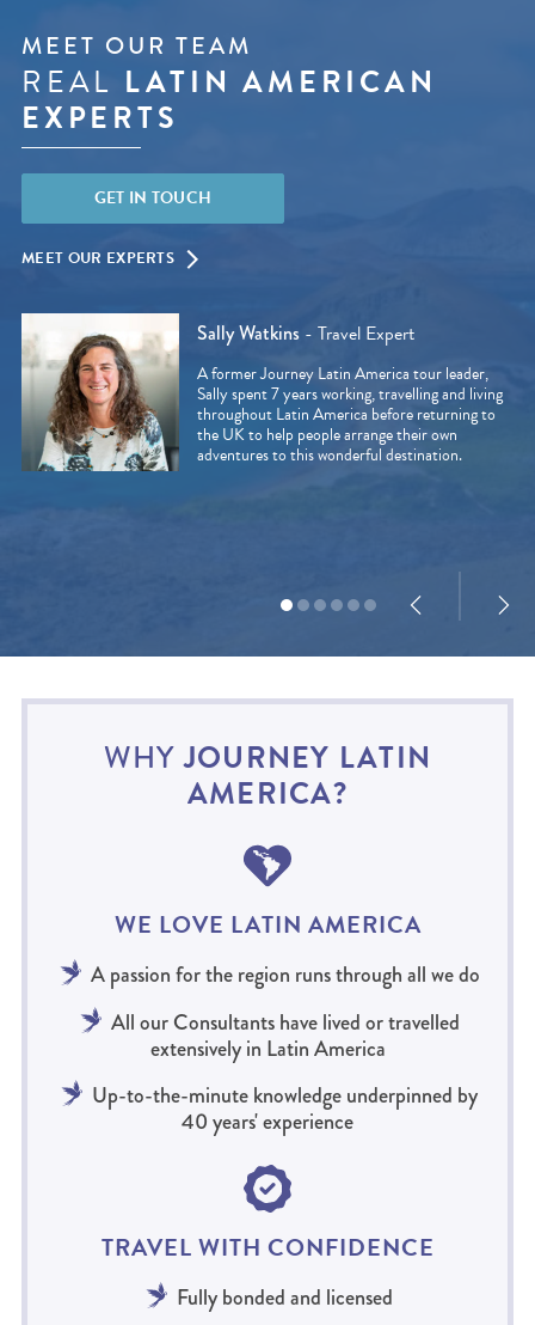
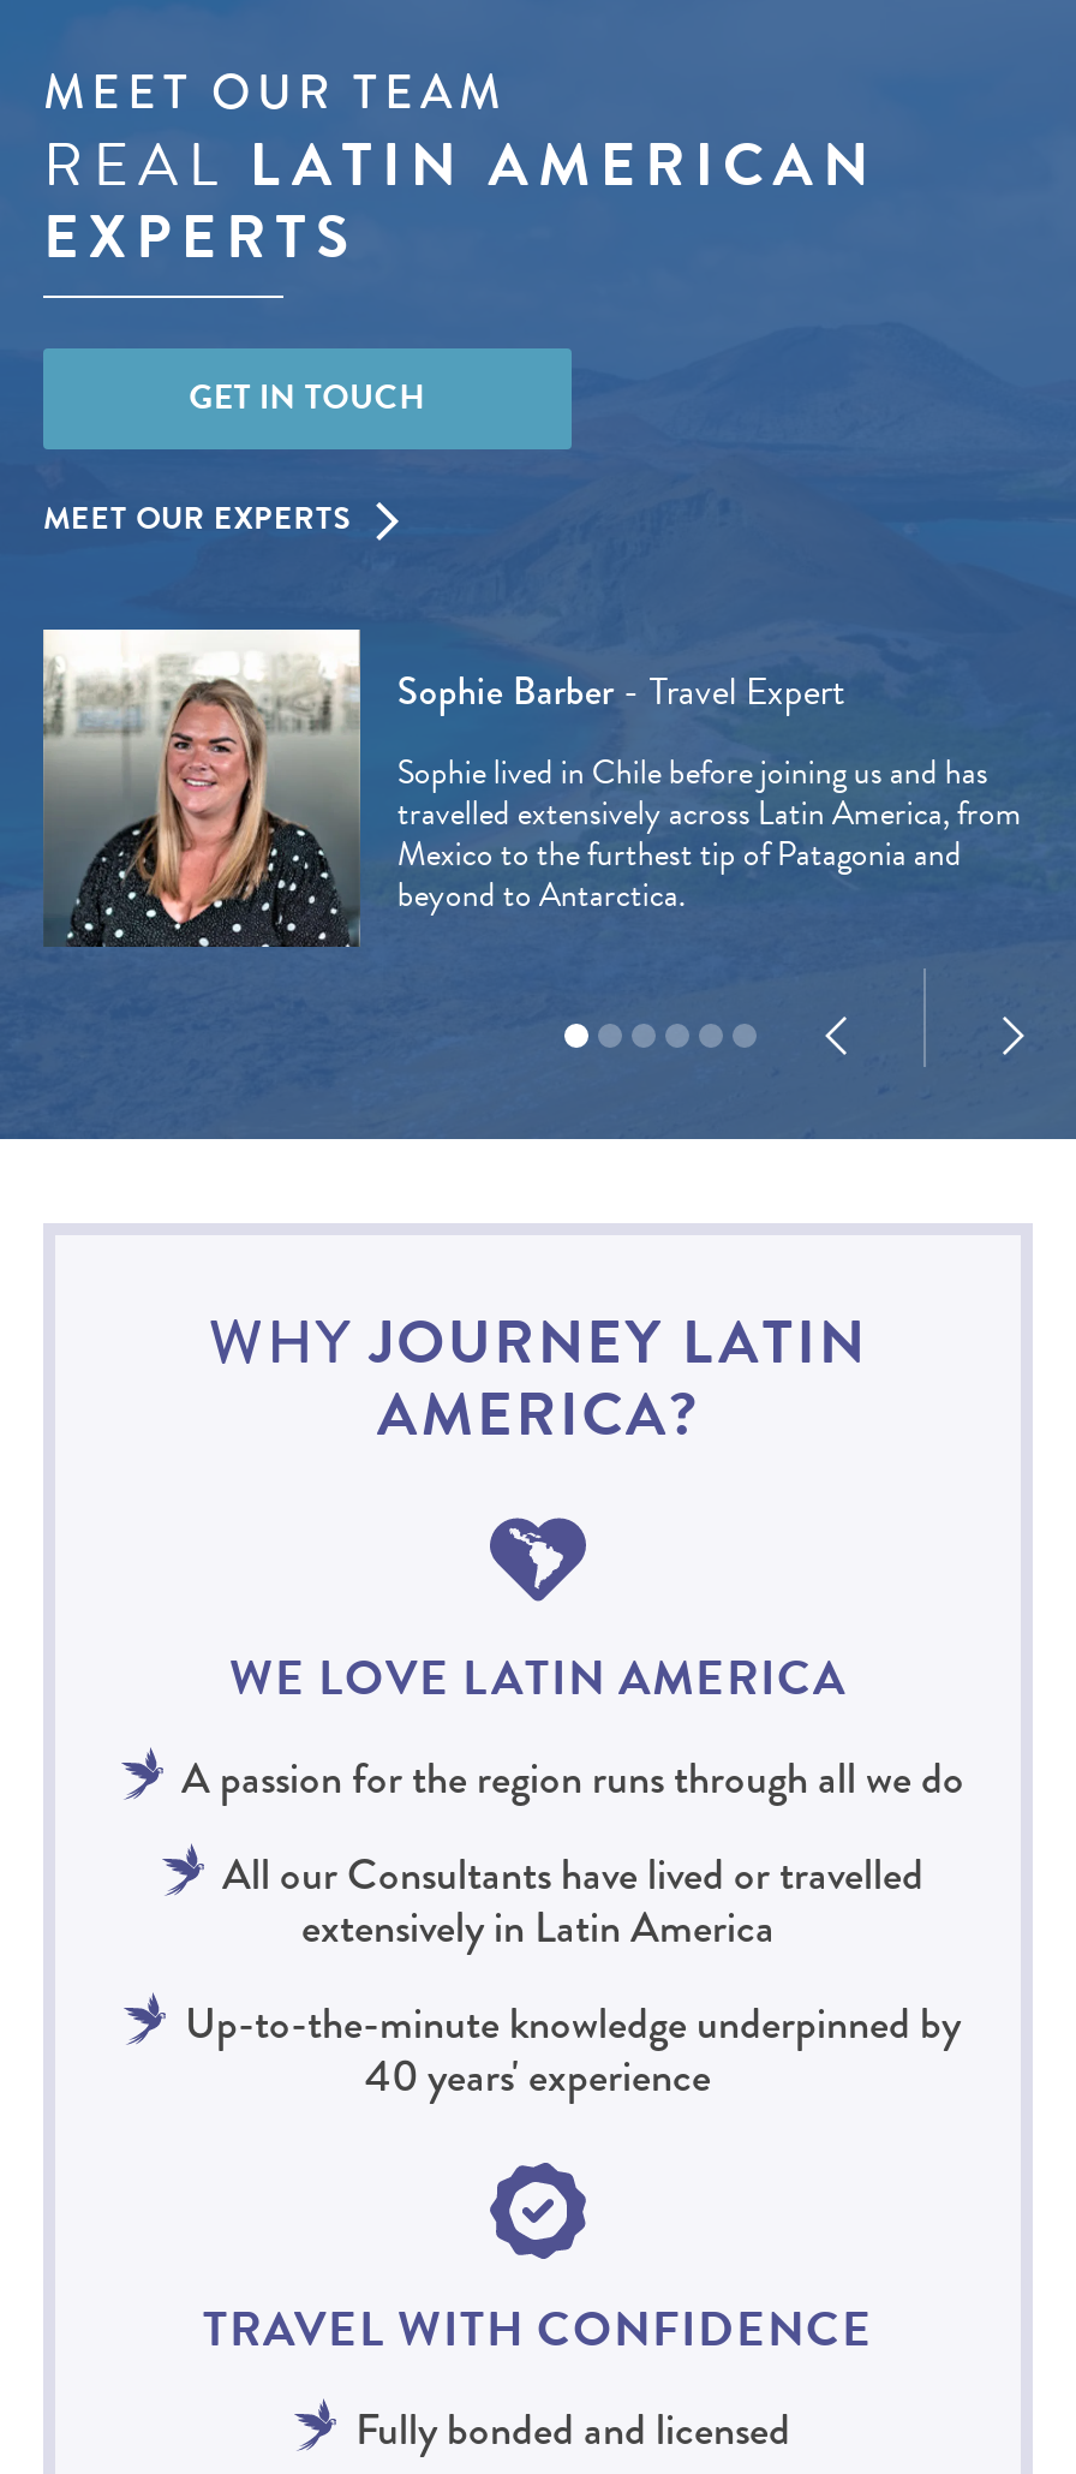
- [image]
- Sally Watkins - Travel Expert
- A former Journey Latin America tour leader,
- Sally spent 7 years working, travelling and living
- throughout Latin America before returning to
- the UK to help people arrange their own
- adventures to this wonderful destination.
+ [image]
+ Sophie Barber - Travel Expert
+ Sophie lived in Chile before joining us and has
+ travelled extensively across Latin America, from
+ Mexico to the furthest tip of Patagonia and
+ beyond to Antarctica.
